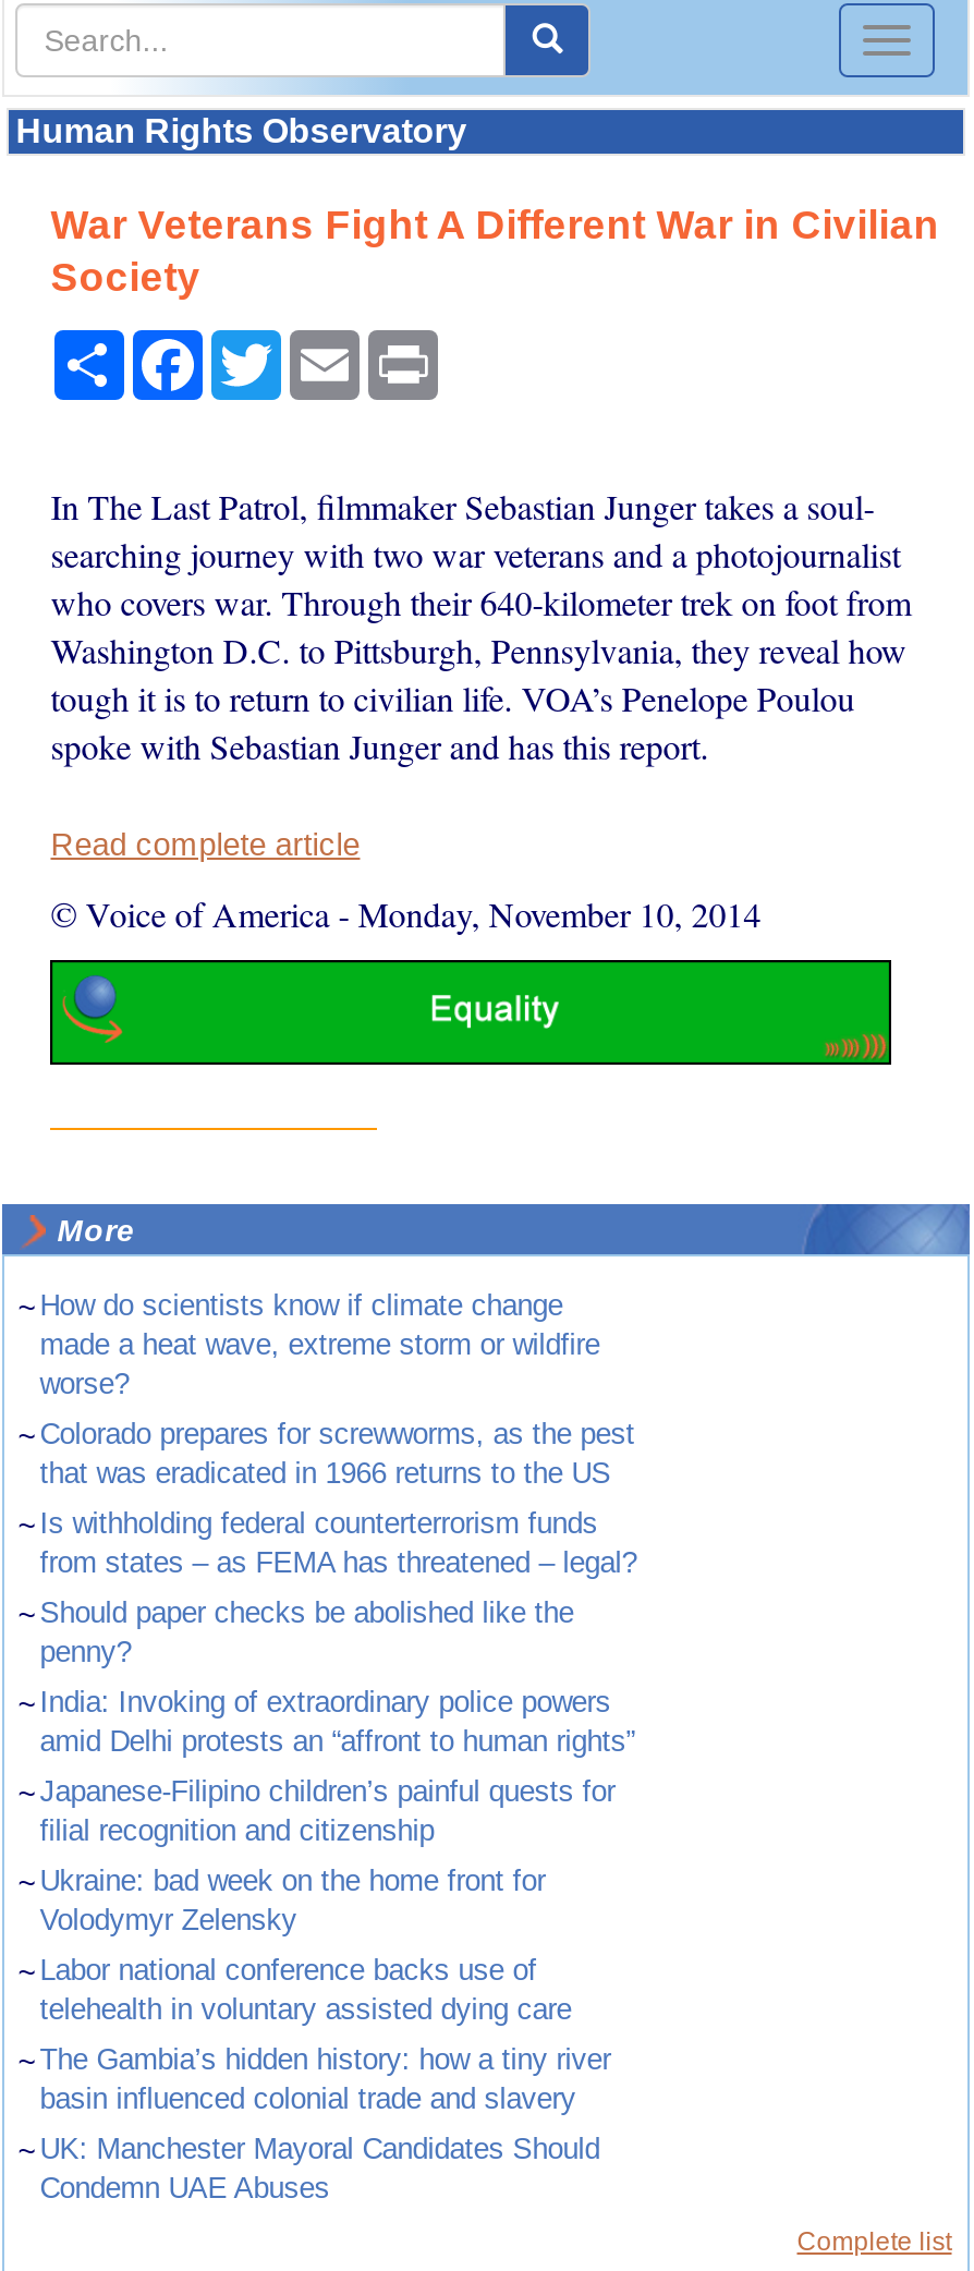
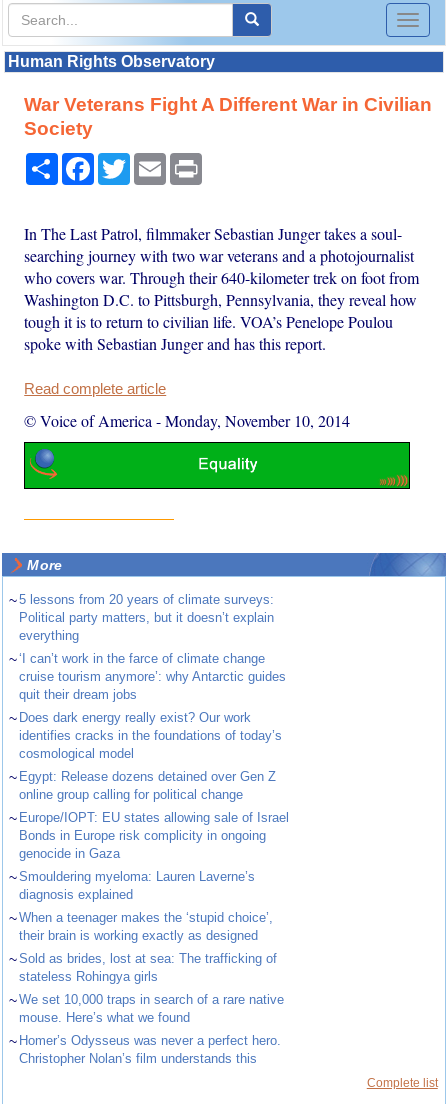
- ~ How do scientists know if climate change
- made a heat wave, extreme storm or wildfire
- worse?
+ ~ 5 lessons from 20 years of climate surveys:
+ Political party matters, but it doesn’t explain
+ everything

- ~ Colorado prepares for screwworms, as the pest
- that was eradicated in 1966 returns to the US
+ ~ ‘I can’t work in the farce of climate change
+ cruise tourism anymore’: why Antarctic guides
+ quit their dream jobs

- ~ Is withholding federal counterterrorism funds
- from states – as FEMA has threatened – legal?
+ ~ Does dark energy really exist? Our work
+ identifies cracks in the foundations of today’s
+ cosmological model

- ~ Should paper checks be abolished like the
- penny?
+ ~ Egypt: Release dozens detained over Gen Z
+ online group calling for political change

- ~ India: Invoking of extraordinary police powers
- amid Delhi protests an “affront to human rights”
+ ~ Europe/IOPT: EU states allowing sale of Israel
+ Bonds in Europe risk complicity in ongoing
+ genocide in Gaza

- ~ Japanese-Filipino children’s painful quests for
- filial recognition and citizenship
+ ~ Smouldering myeloma: Lauren Laverne’s
+ diagnosis explained

- ~ Ukraine: bad week on the home front for
- Volodymyr Zelensky
+ ~ When a teenager makes the ‘stupid choice’,
+ their brain is working exactly as designed

- ~ Labor national conference backs use of
- telehealth in voluntary assisted dying care
+ ~ Sold as brides, lost at sea: The trafficking of
+ stateless Rohingya girls

- ~ The Gambia’s hidden history: how a tiny river
- basin influenced colonial trade and slavery
+ ~ We set 10,000 traps in search of a rare native
+ mouse. Here’s what we found

- ~ UK: Manchester Mayoral Candidates Should
- Condemn UAE Abuses
+ ~ Homer’s Odysseus was never a perfect hero.
+ Christopher Nolan’s film understands this
